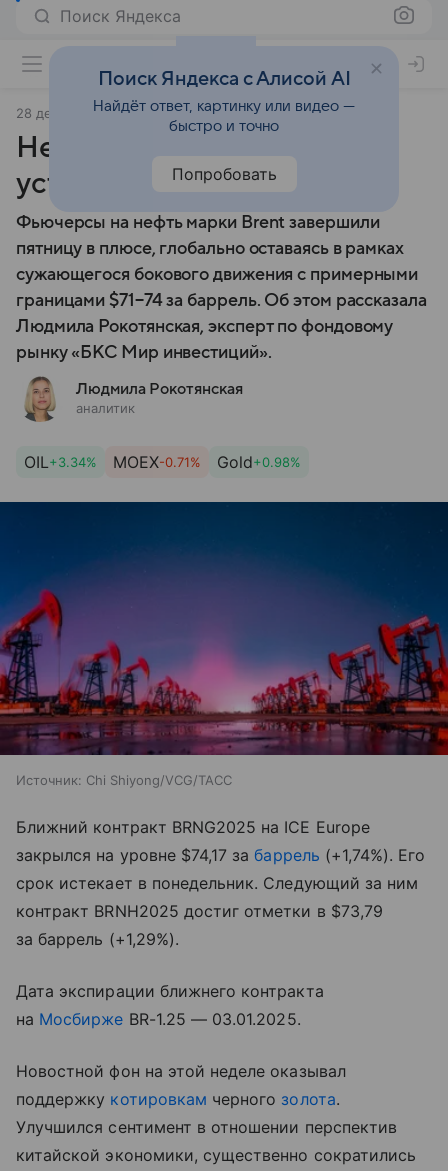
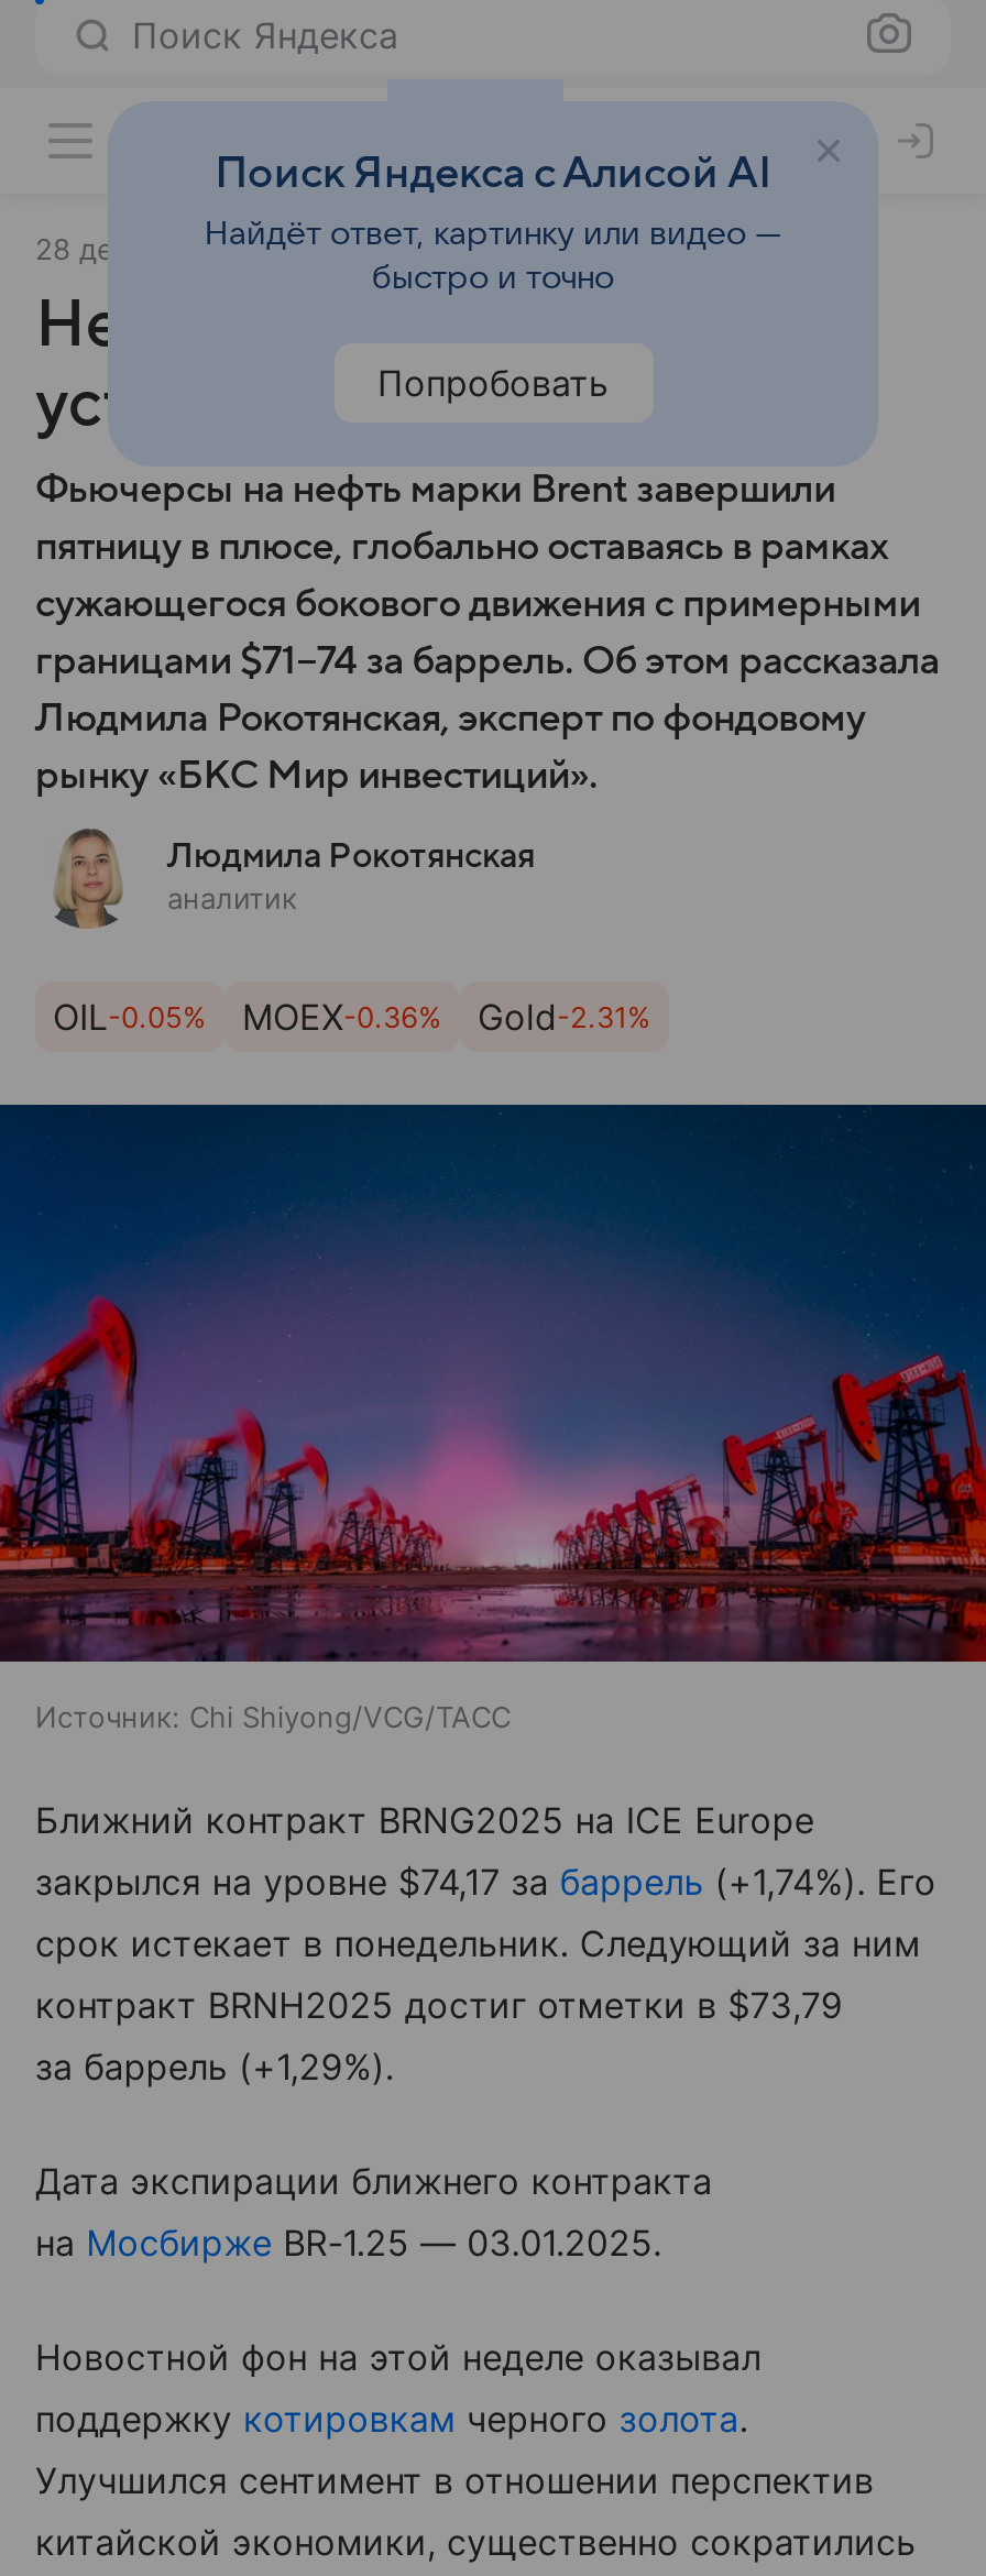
- OIL+3.34%
+ OIL-0.05%

- MOEX-0.71%
+ MOEX-0.36%

- Gold+0.98%
+ Gold-2.31%
